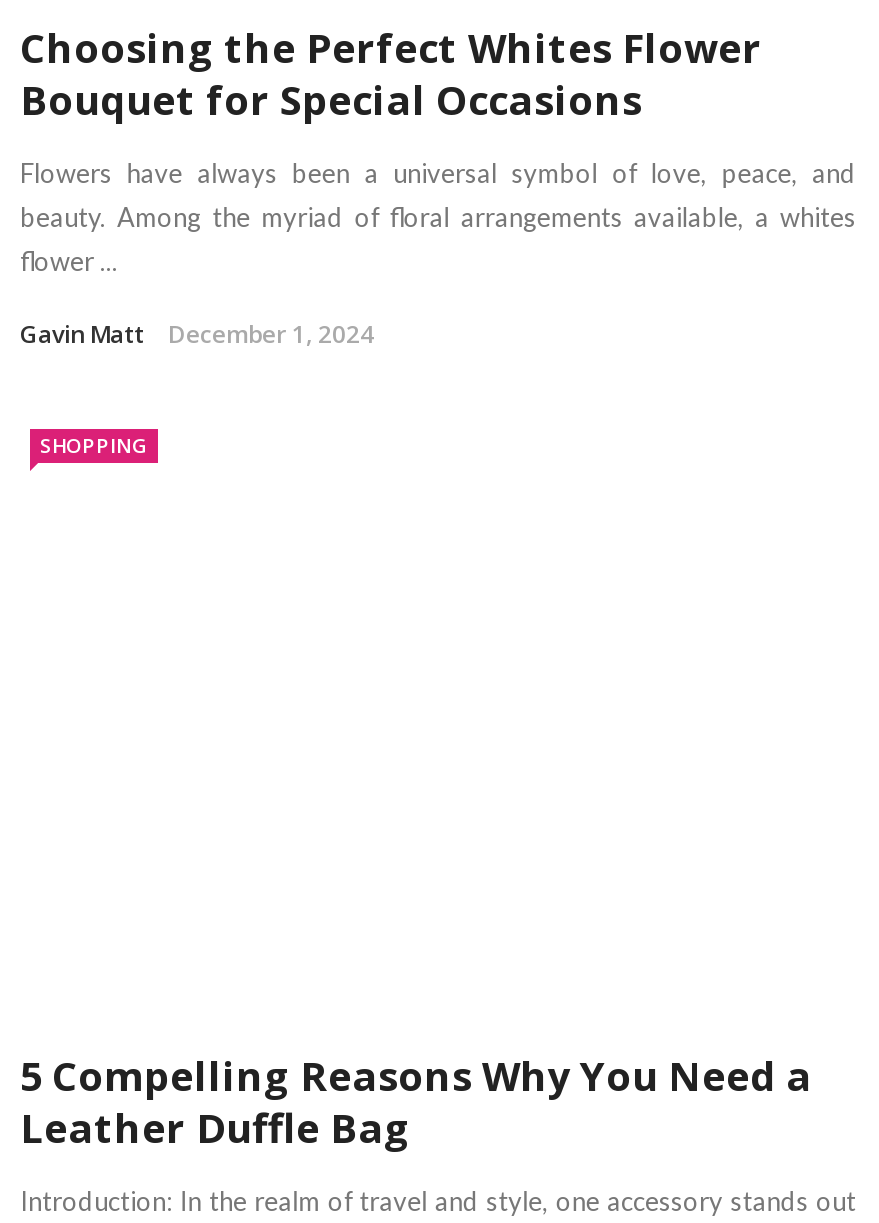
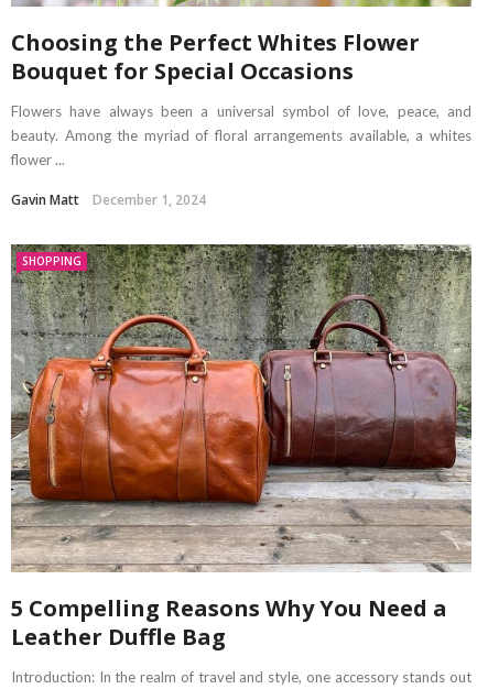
+ [image]
